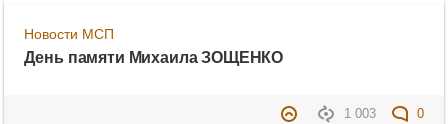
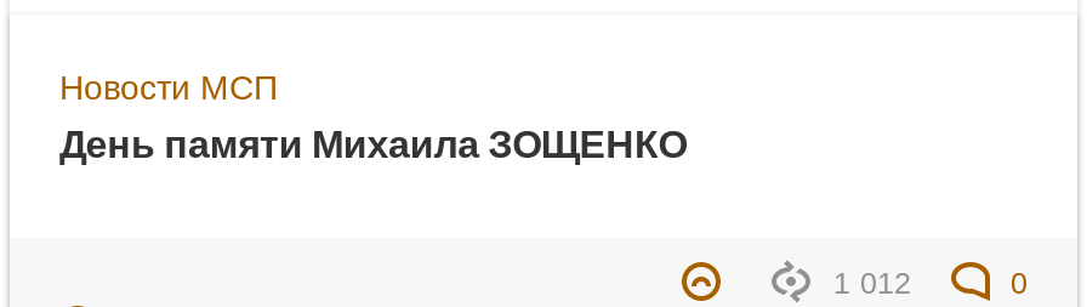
- 1 003
+ 1 012
